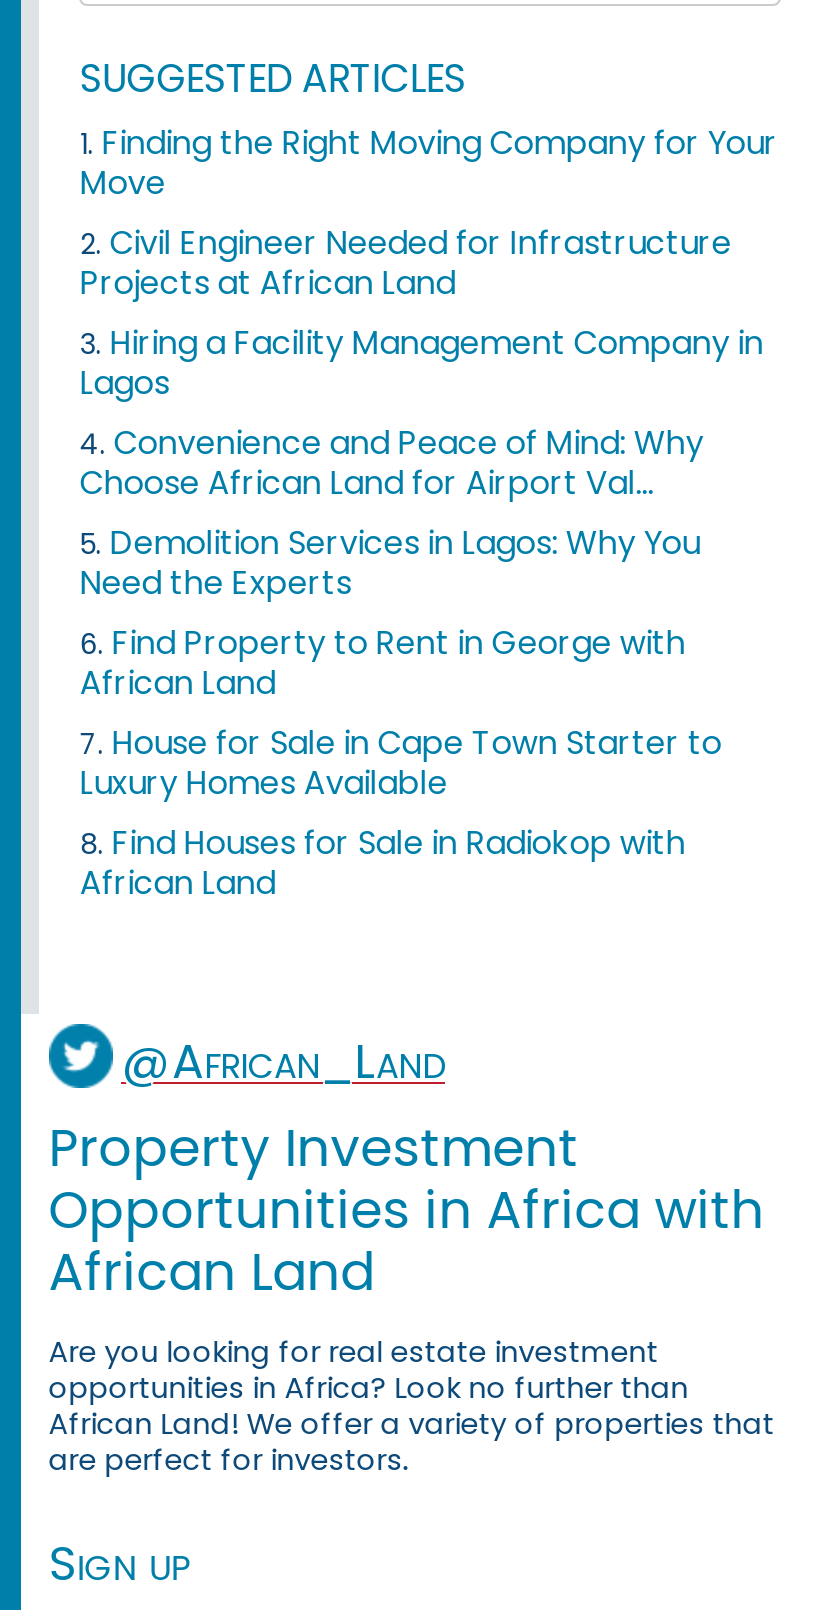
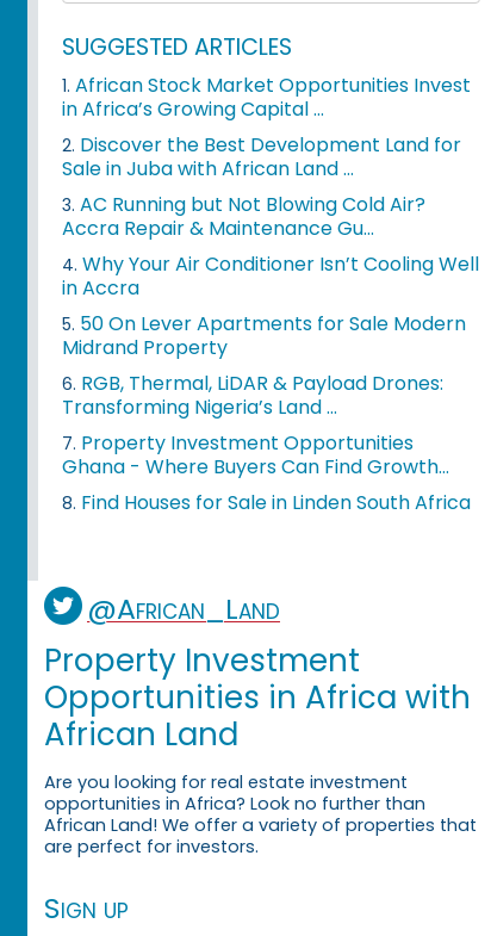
- 1. Finding the Right Moving Company for Your
- Move
- 2. Civil Engineer Needed for Infrastructure
- Projects at African Land
- 3. Hiring a Facility Management Company in
- Lagos
- 4. Convenience and Peace of Mind: Why
- Choose African Land for Airport Val...
- 5. Demolition Services in Lagos: Why You
- Need the Experts
- 6. Find Property to Rent in George with
- African Land
- 7. House for Sale in Cape Town Starter to
- Luxury Homes Available
- 8. Find Houses for Sale in Radiokop with
- African Land
+ 1. African Stock Market Opportunities Invest
+ in Africa’s Growing Capital ...
+ 2. Discover the Best Development Land for
+ Sale in Juba with African Land ...
+ 3. AC Running but Not Blowing Cold Air?
+ Accra Repair & Maintenance Gu...
+ 4. Why Your Air Conditioner Isn’t Cooling Well
+ in Accra
+ 5. 50 On Lever Apartments for Sale Modern
+ Midrand Property
+ 6. RGB, Thermal, LiDAR & Payload Drones:
+ Transforming Nigeria’s Land ...
+ 7. Property Investment Opportunities
+ Ghana - Where Buyers Can Find Growth...
+ 8. Find Houses for Sale in Linden South Africa
